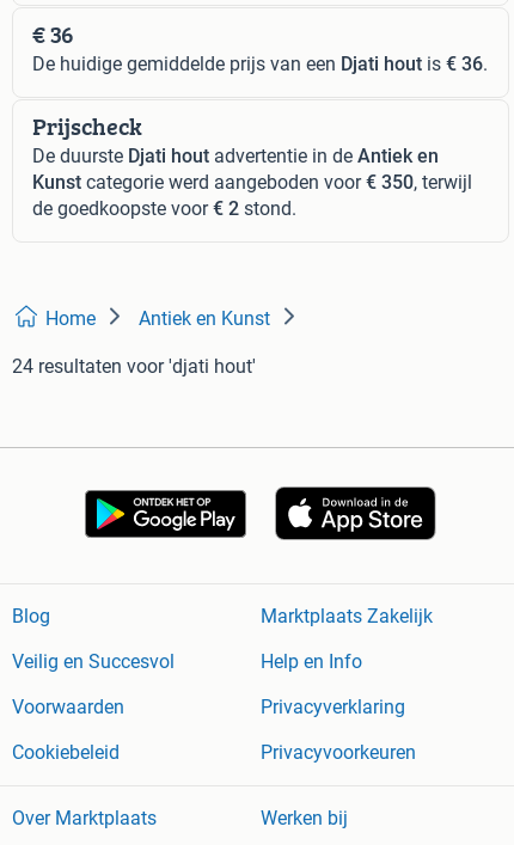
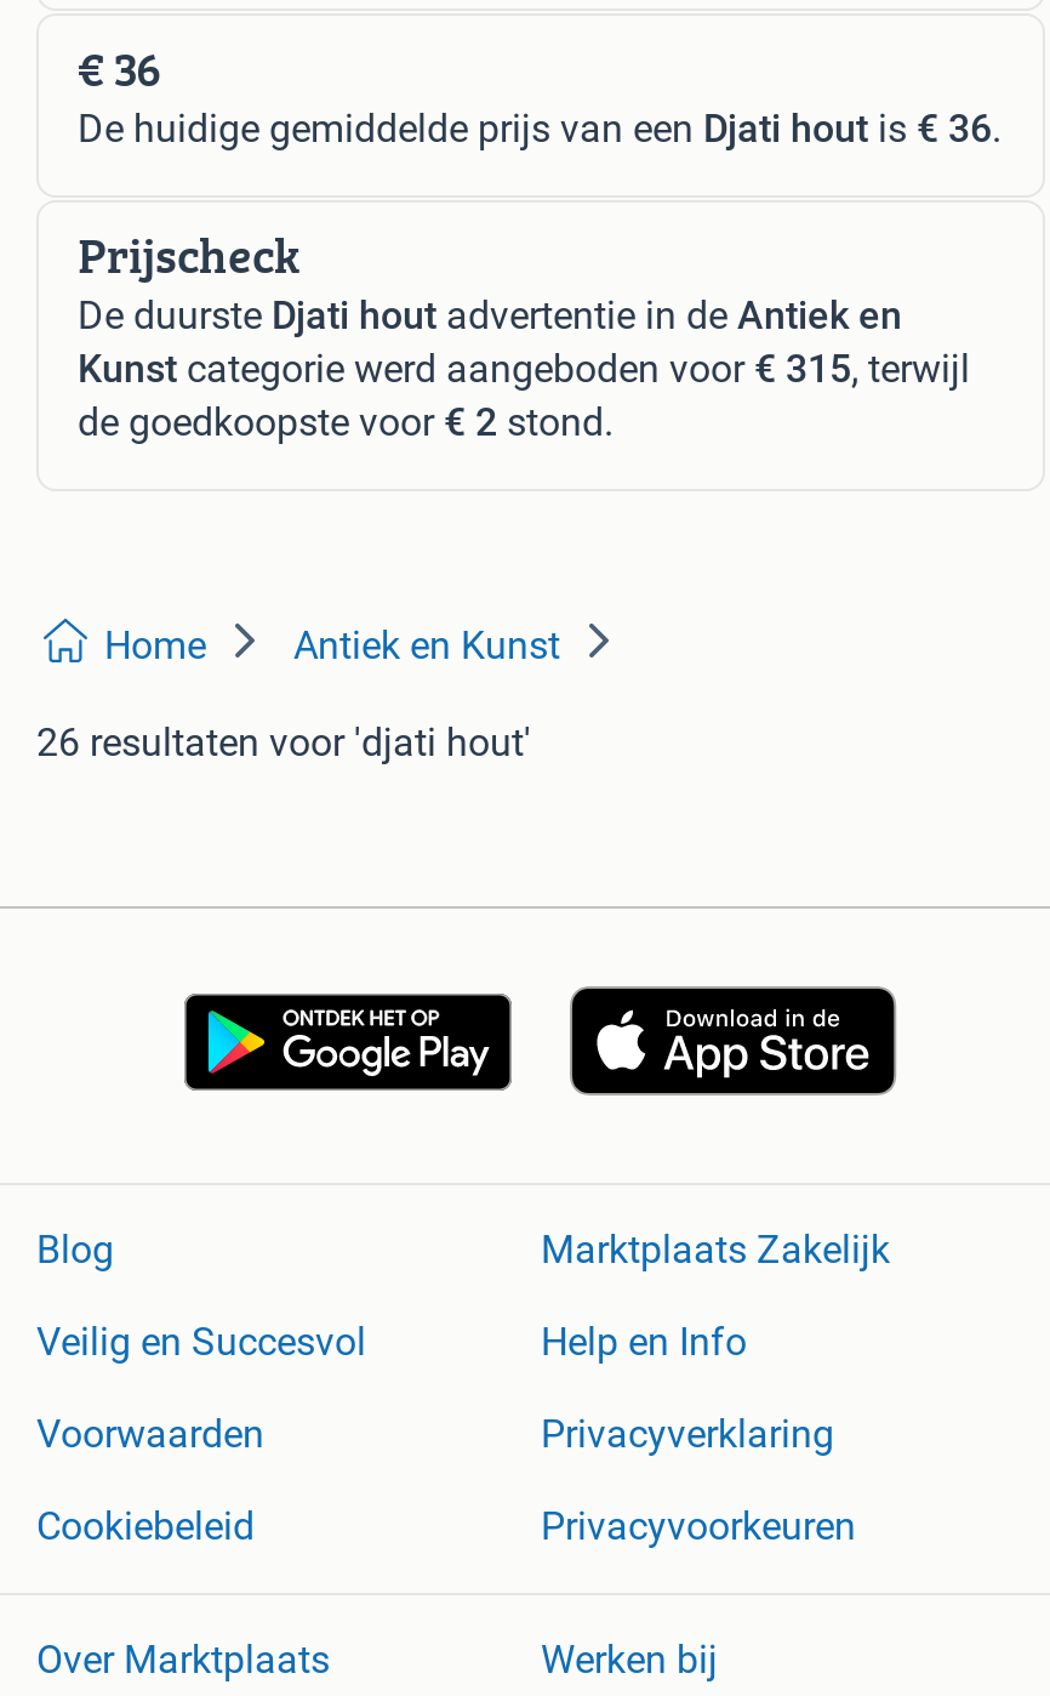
- Kunst categorie werd aangeboden voor € 350, terwijl
+ Kunst categorie werd aangeboden voor € 315, terwijl

- 24 resultaten voor 'djati hout'
+ 26 resultaten voor 'djati hout'
